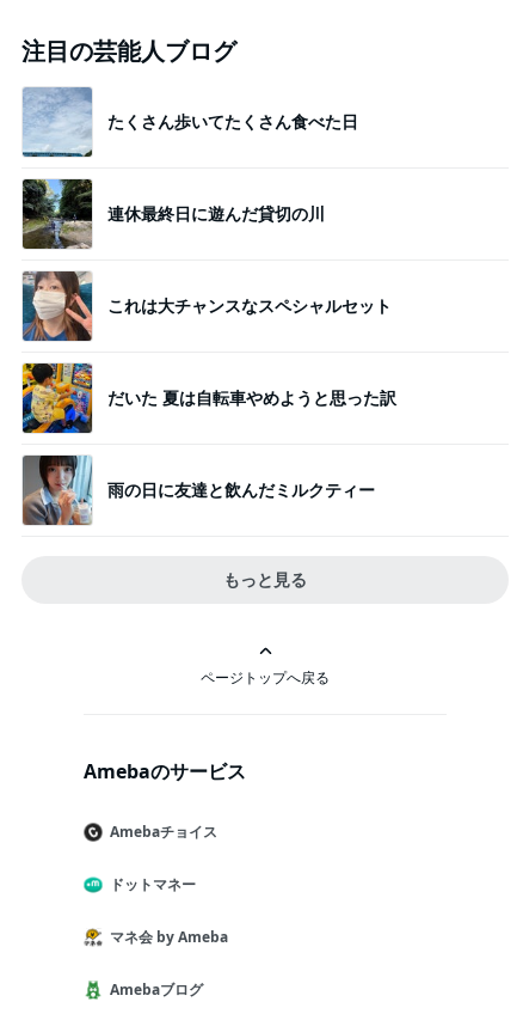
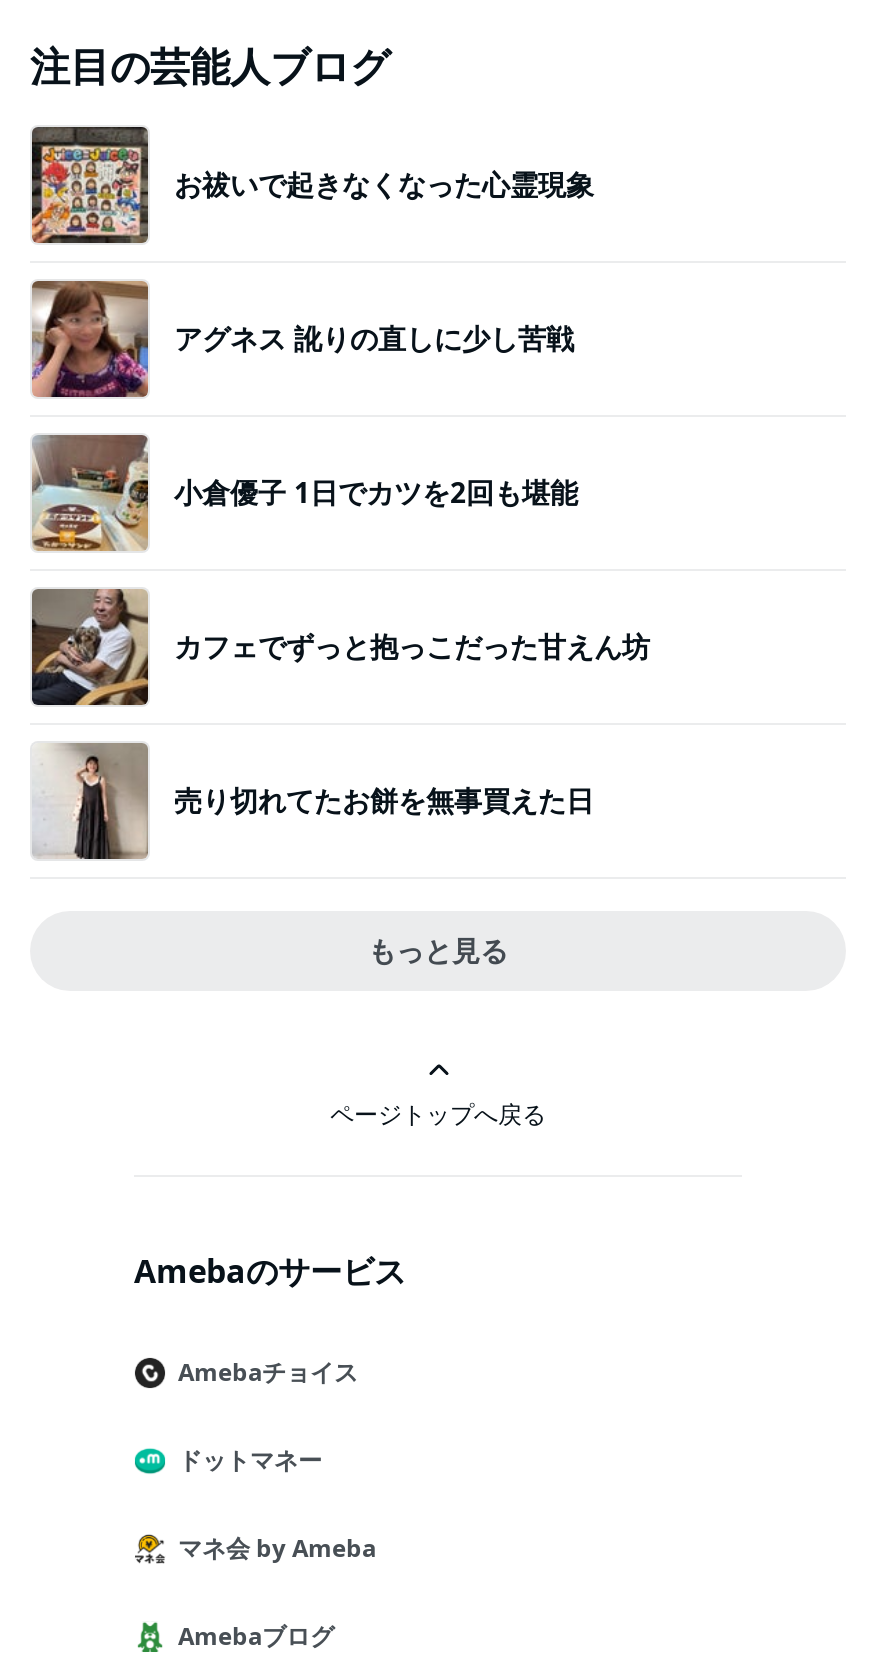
- [image]
- たくさん歩いてたくさん食べた日
+ [image]
+ お祓いで起きなくなった心霊現象

- [image]
- 連休最終日に遊んだ貸切の川
+ [image]
+ アグネス 訛りの直しに少し苦戦

- [image]
- これは大チャンスなスペシャルセット
+ [image]
+ 小倉優子 1日でカツを2回も堪能

- [image]
- だいた 夏は自転車やめようと思った訳
+ [image]
+ カフェでずっと抱っこだった甘えん坊

- [image]
- 雨の日に友達と飲んだミルクティー
+ [image]
+ 売り切れてたお餅を無事買えた日
